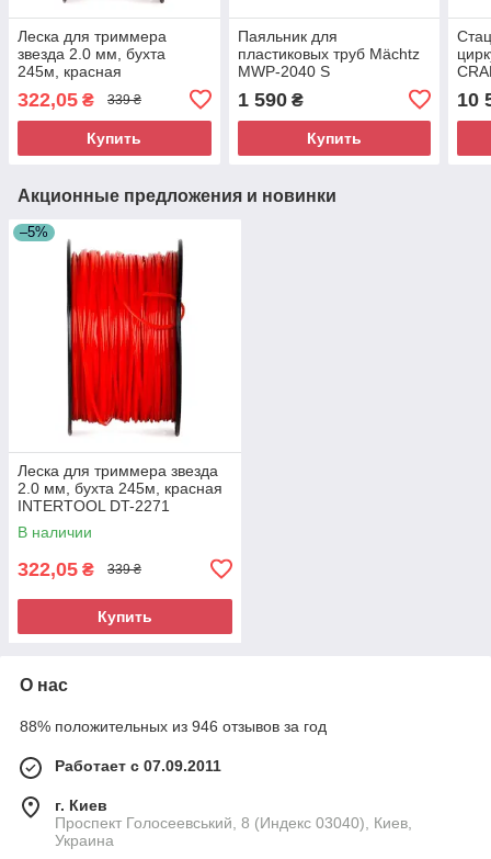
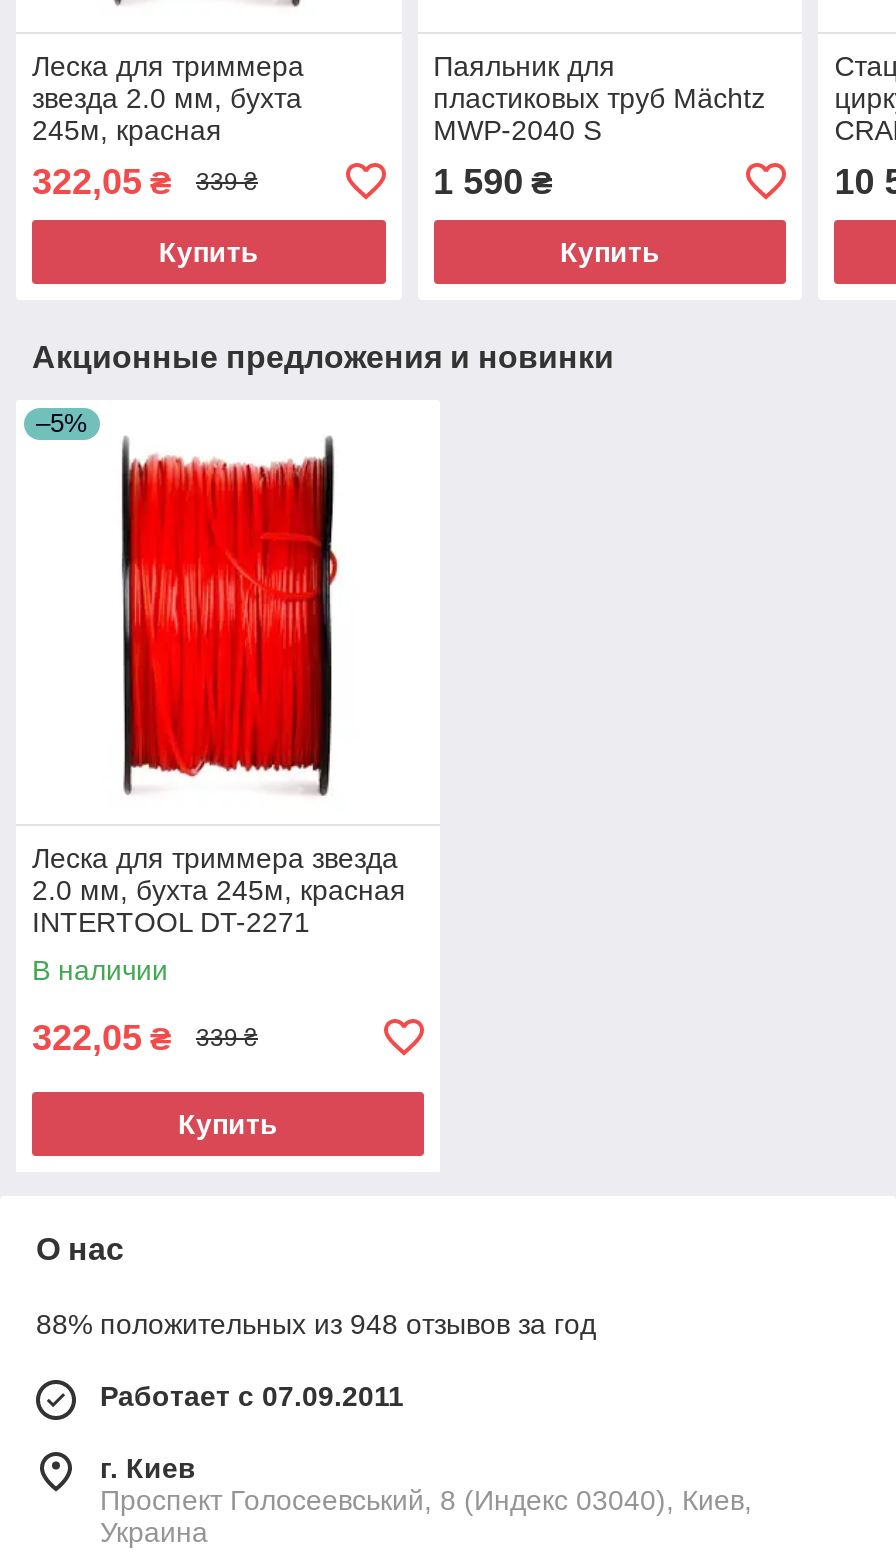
- 88% положительных из 946 отзывов за год
+ 88% положительных из 948 отзывов за год
